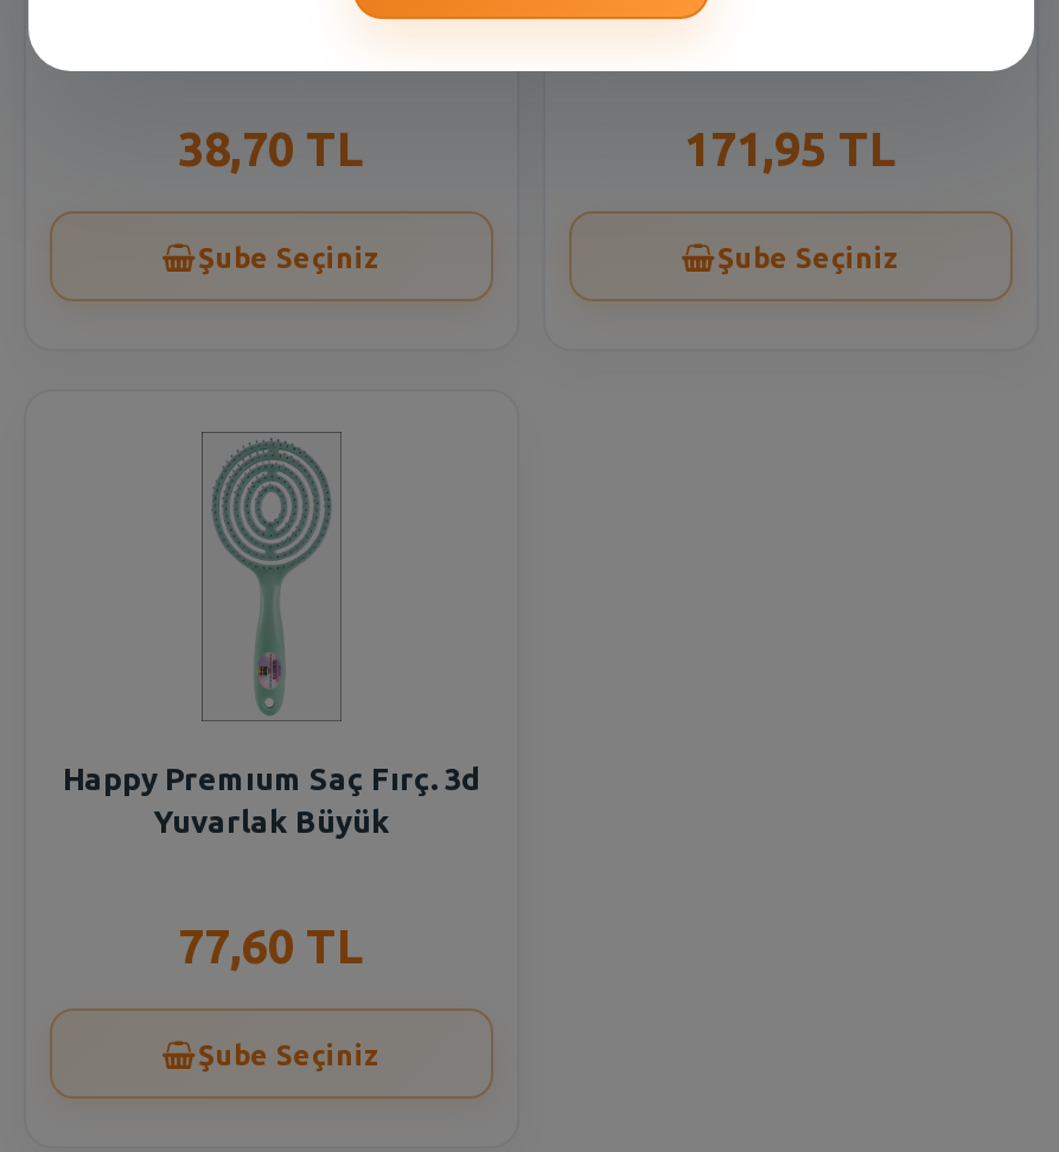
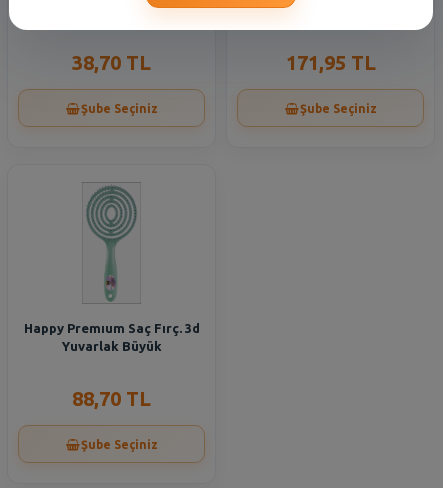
- 77,60 TL
+ 88,70 TL
